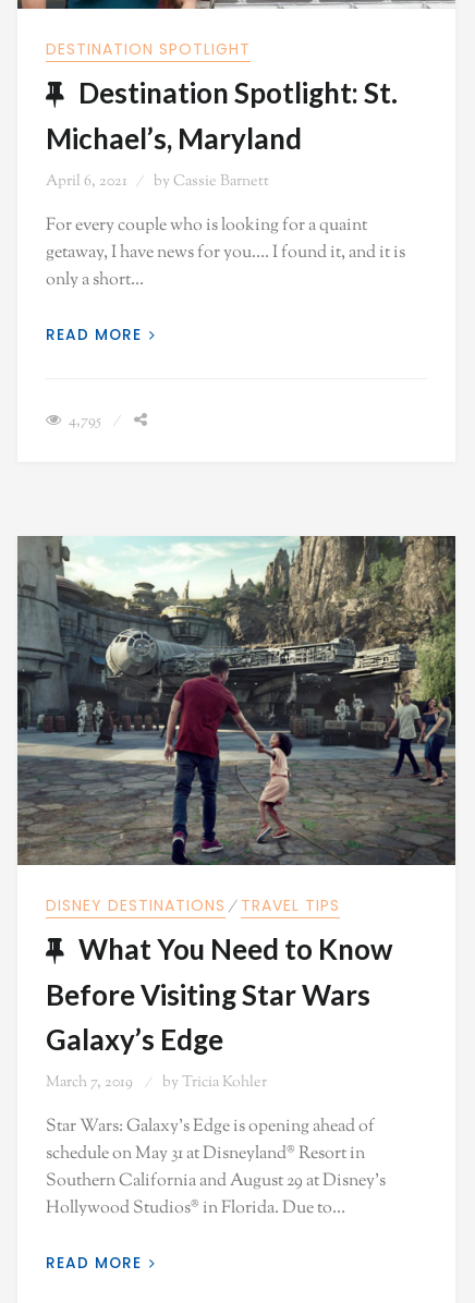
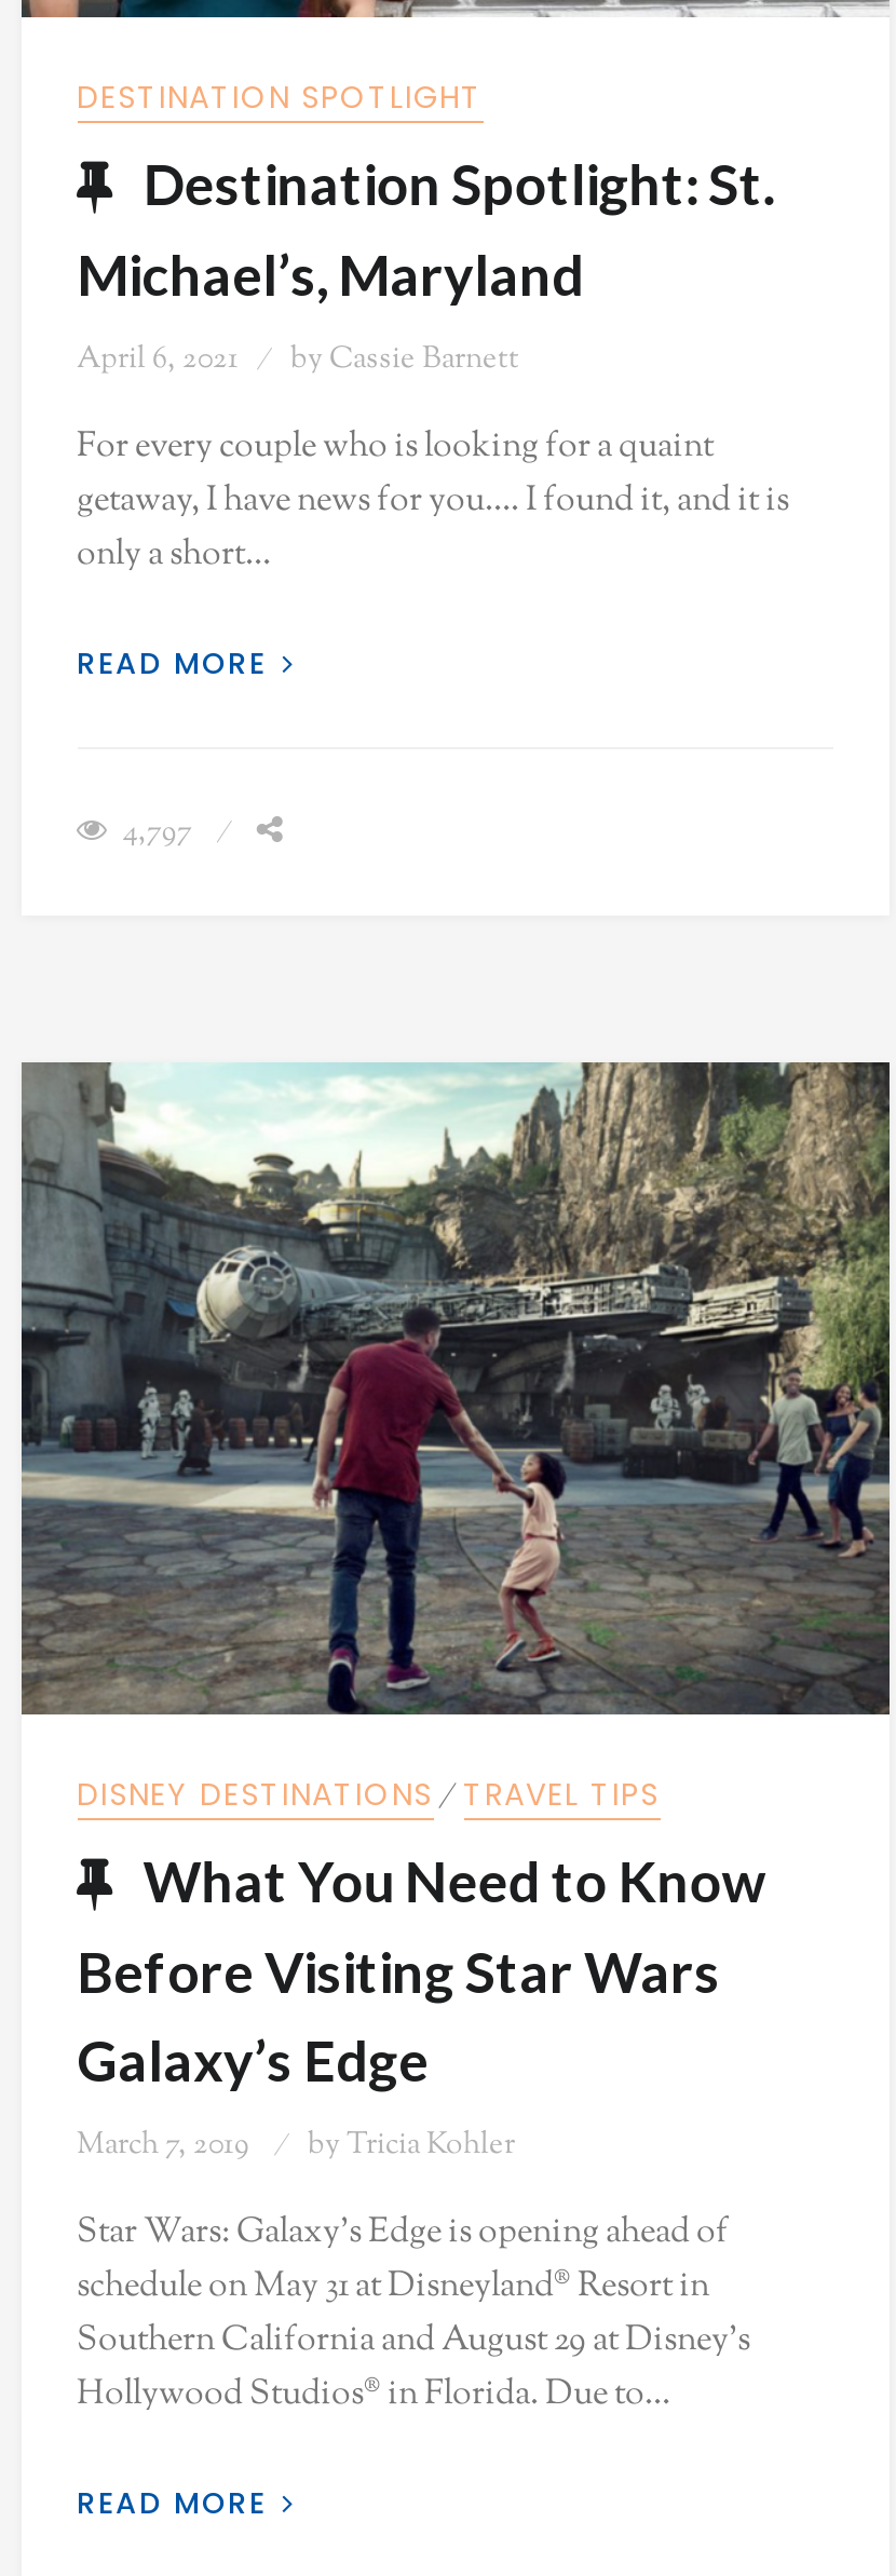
- 4,795
+ 4,797
